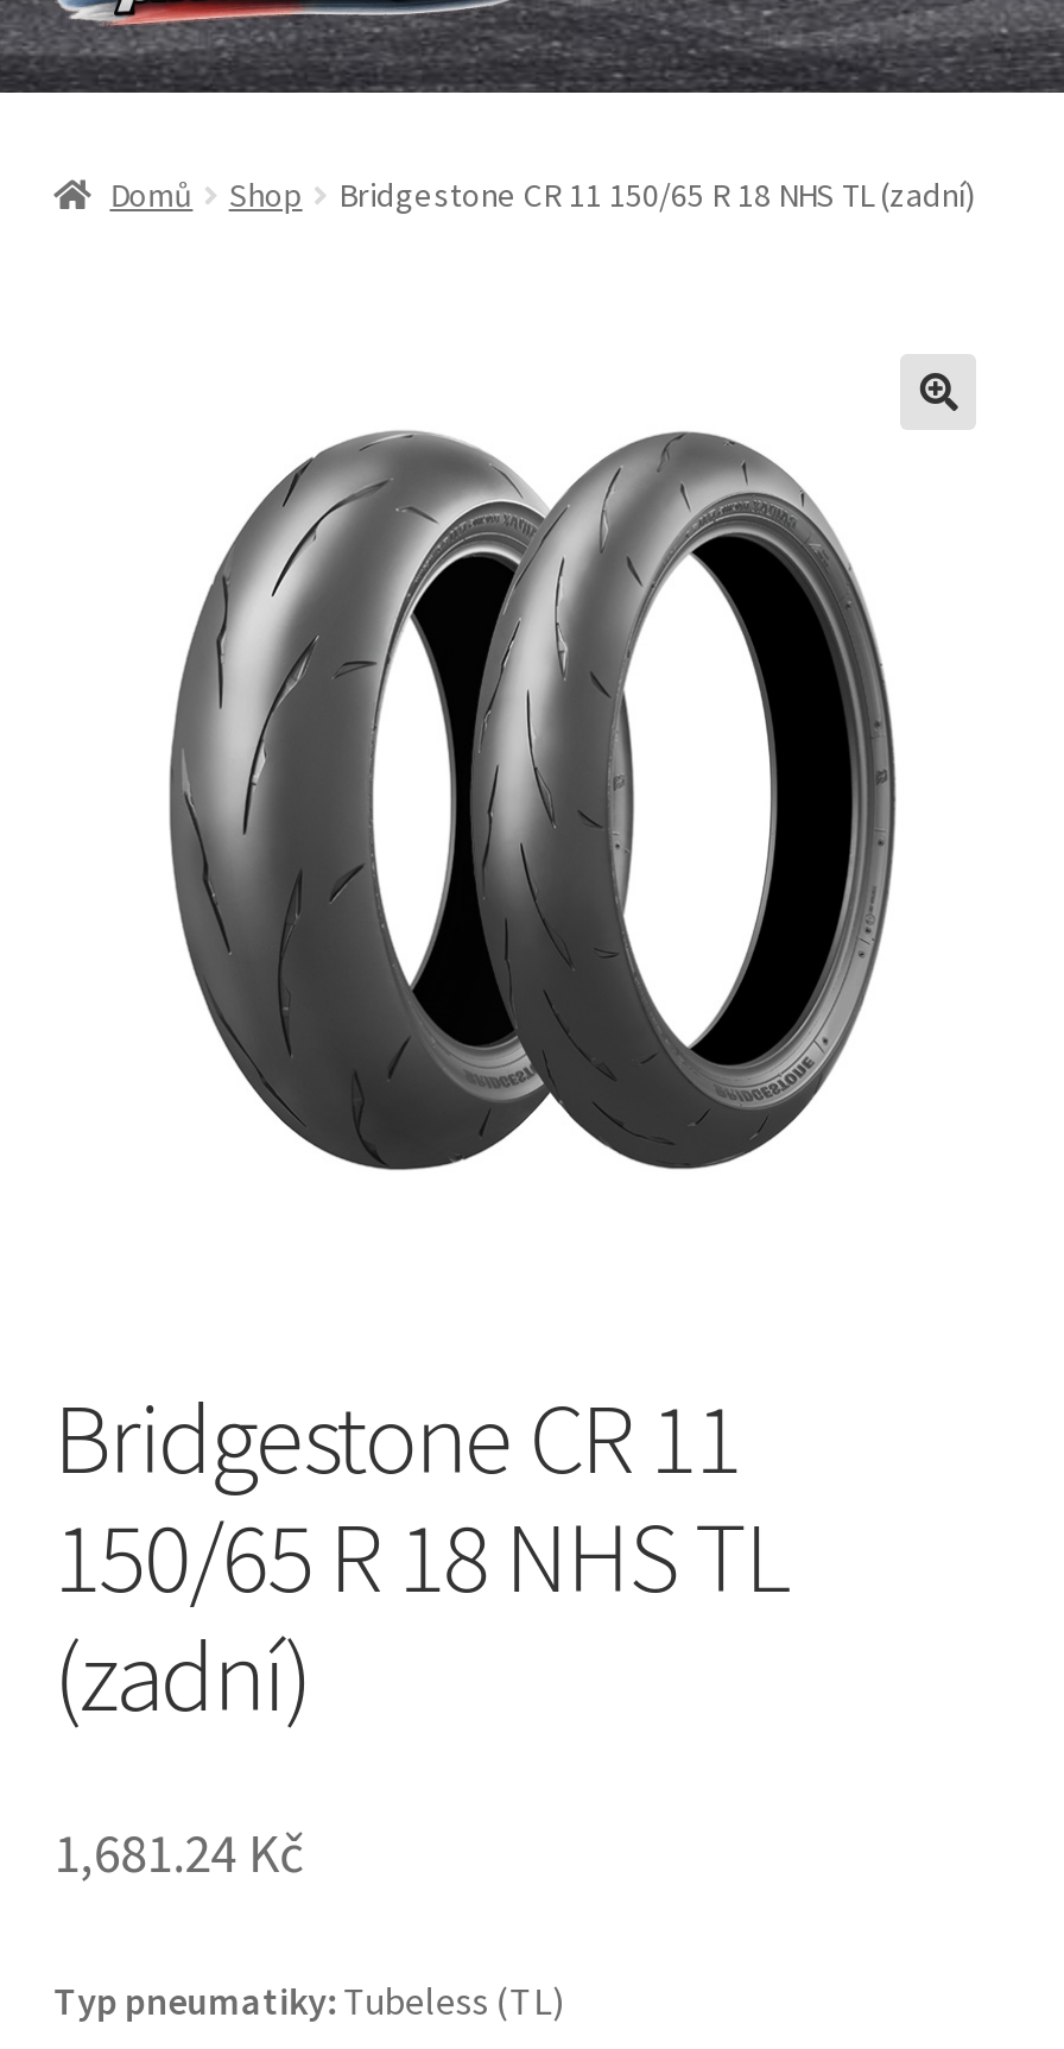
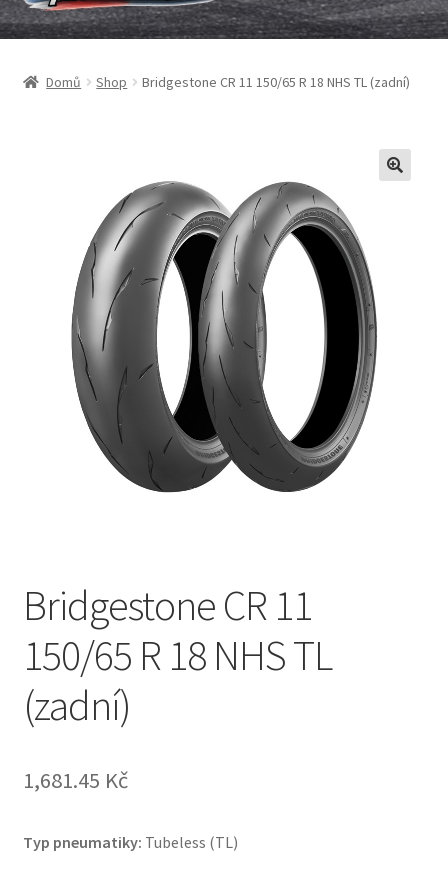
- 1,681.24 Kč
+ 1,681.45 Kč
